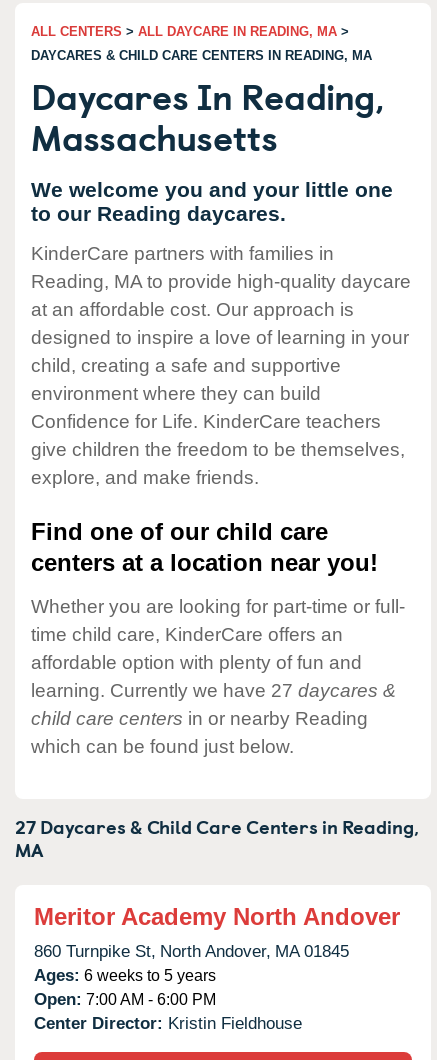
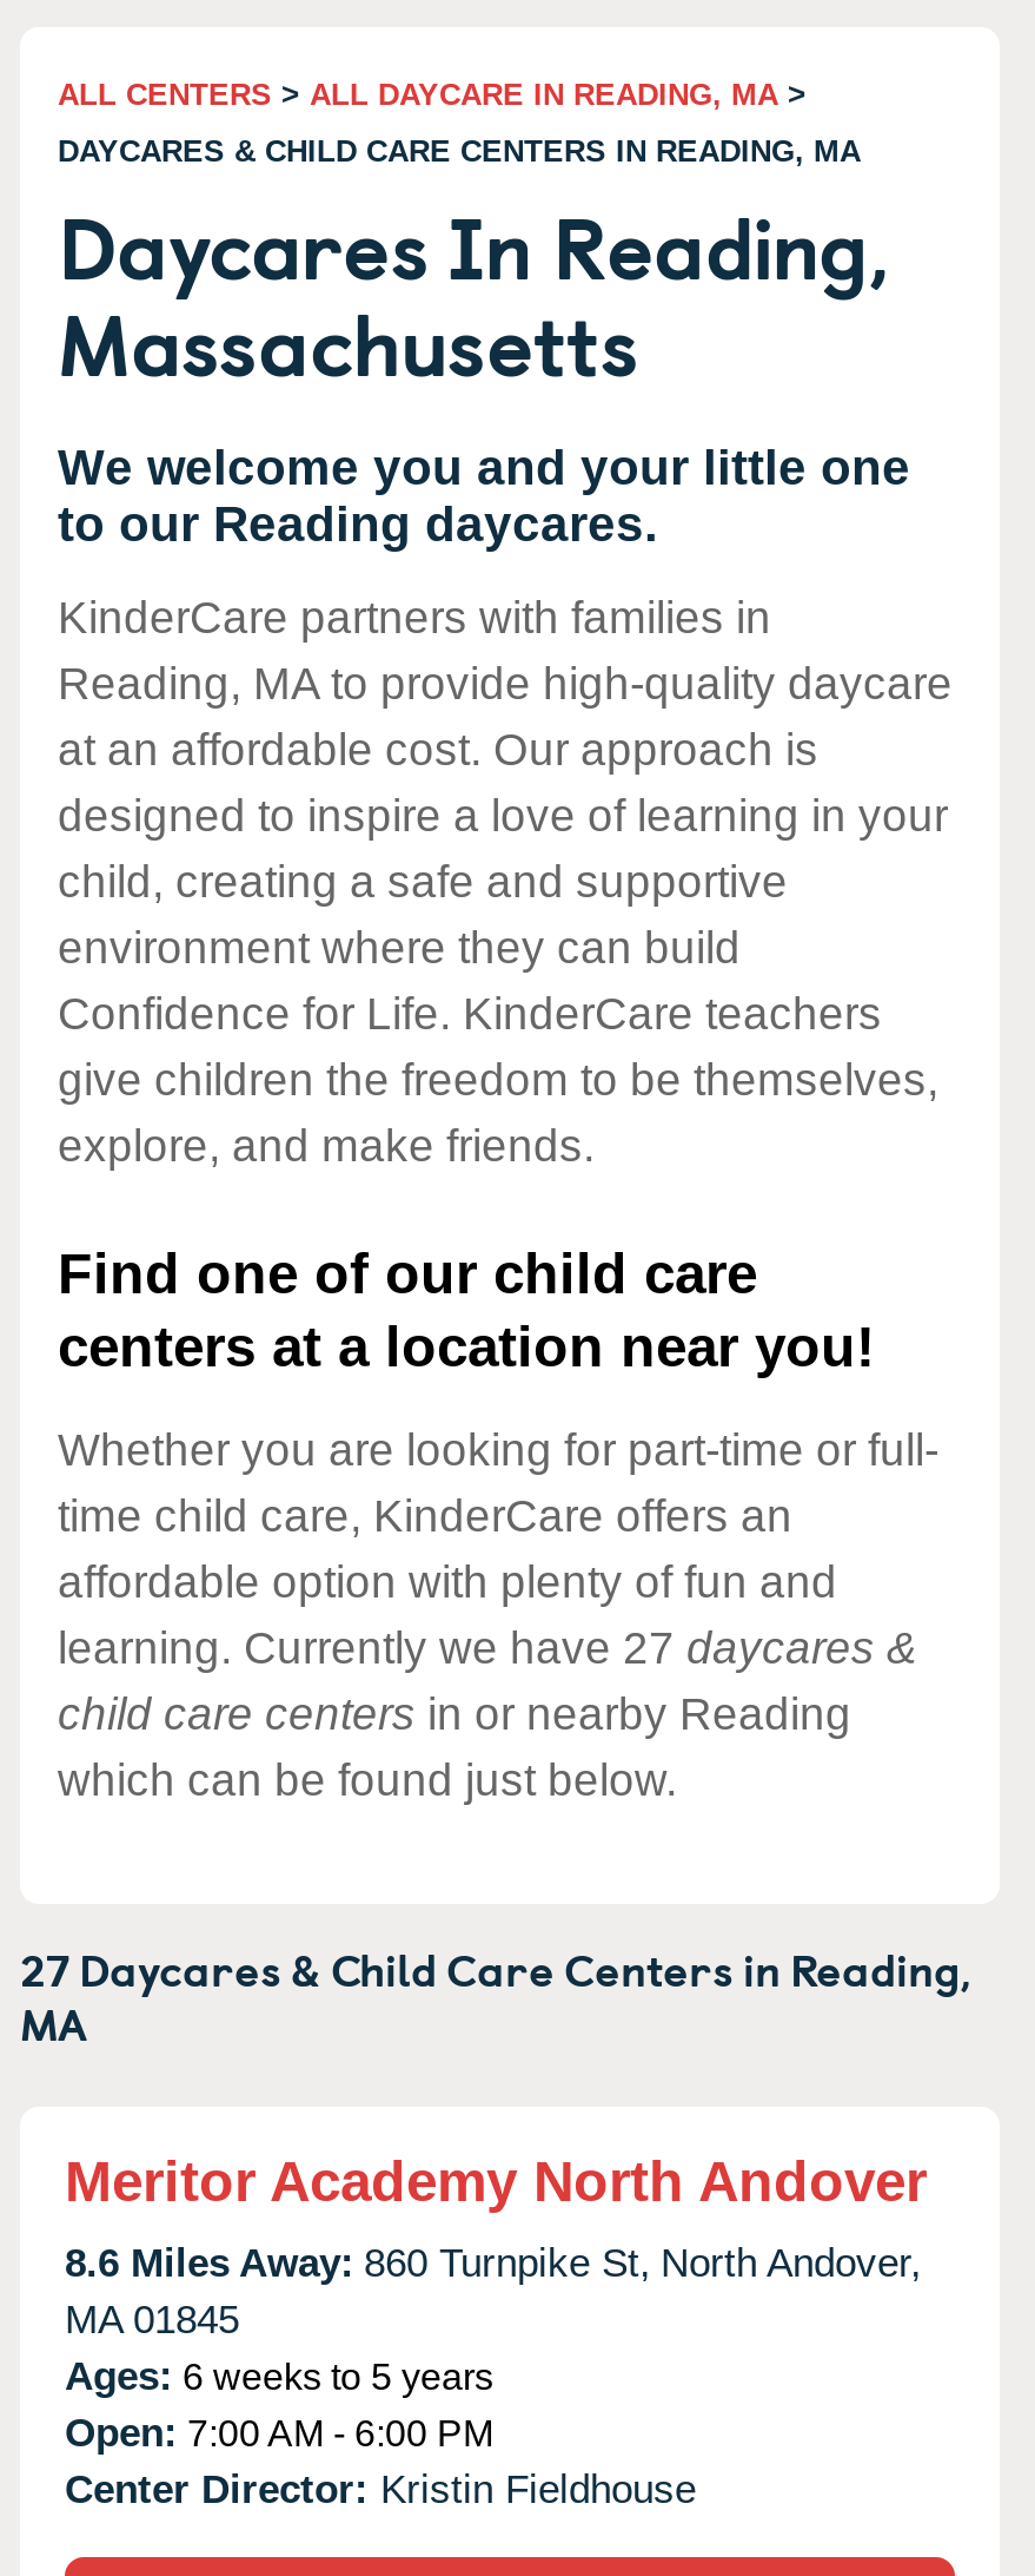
- 860 Turnpike St, North Andover, MA 01845
+ 8.6 Miles Away: 860 Turnpike St, North Andover,
+ MA 01845
